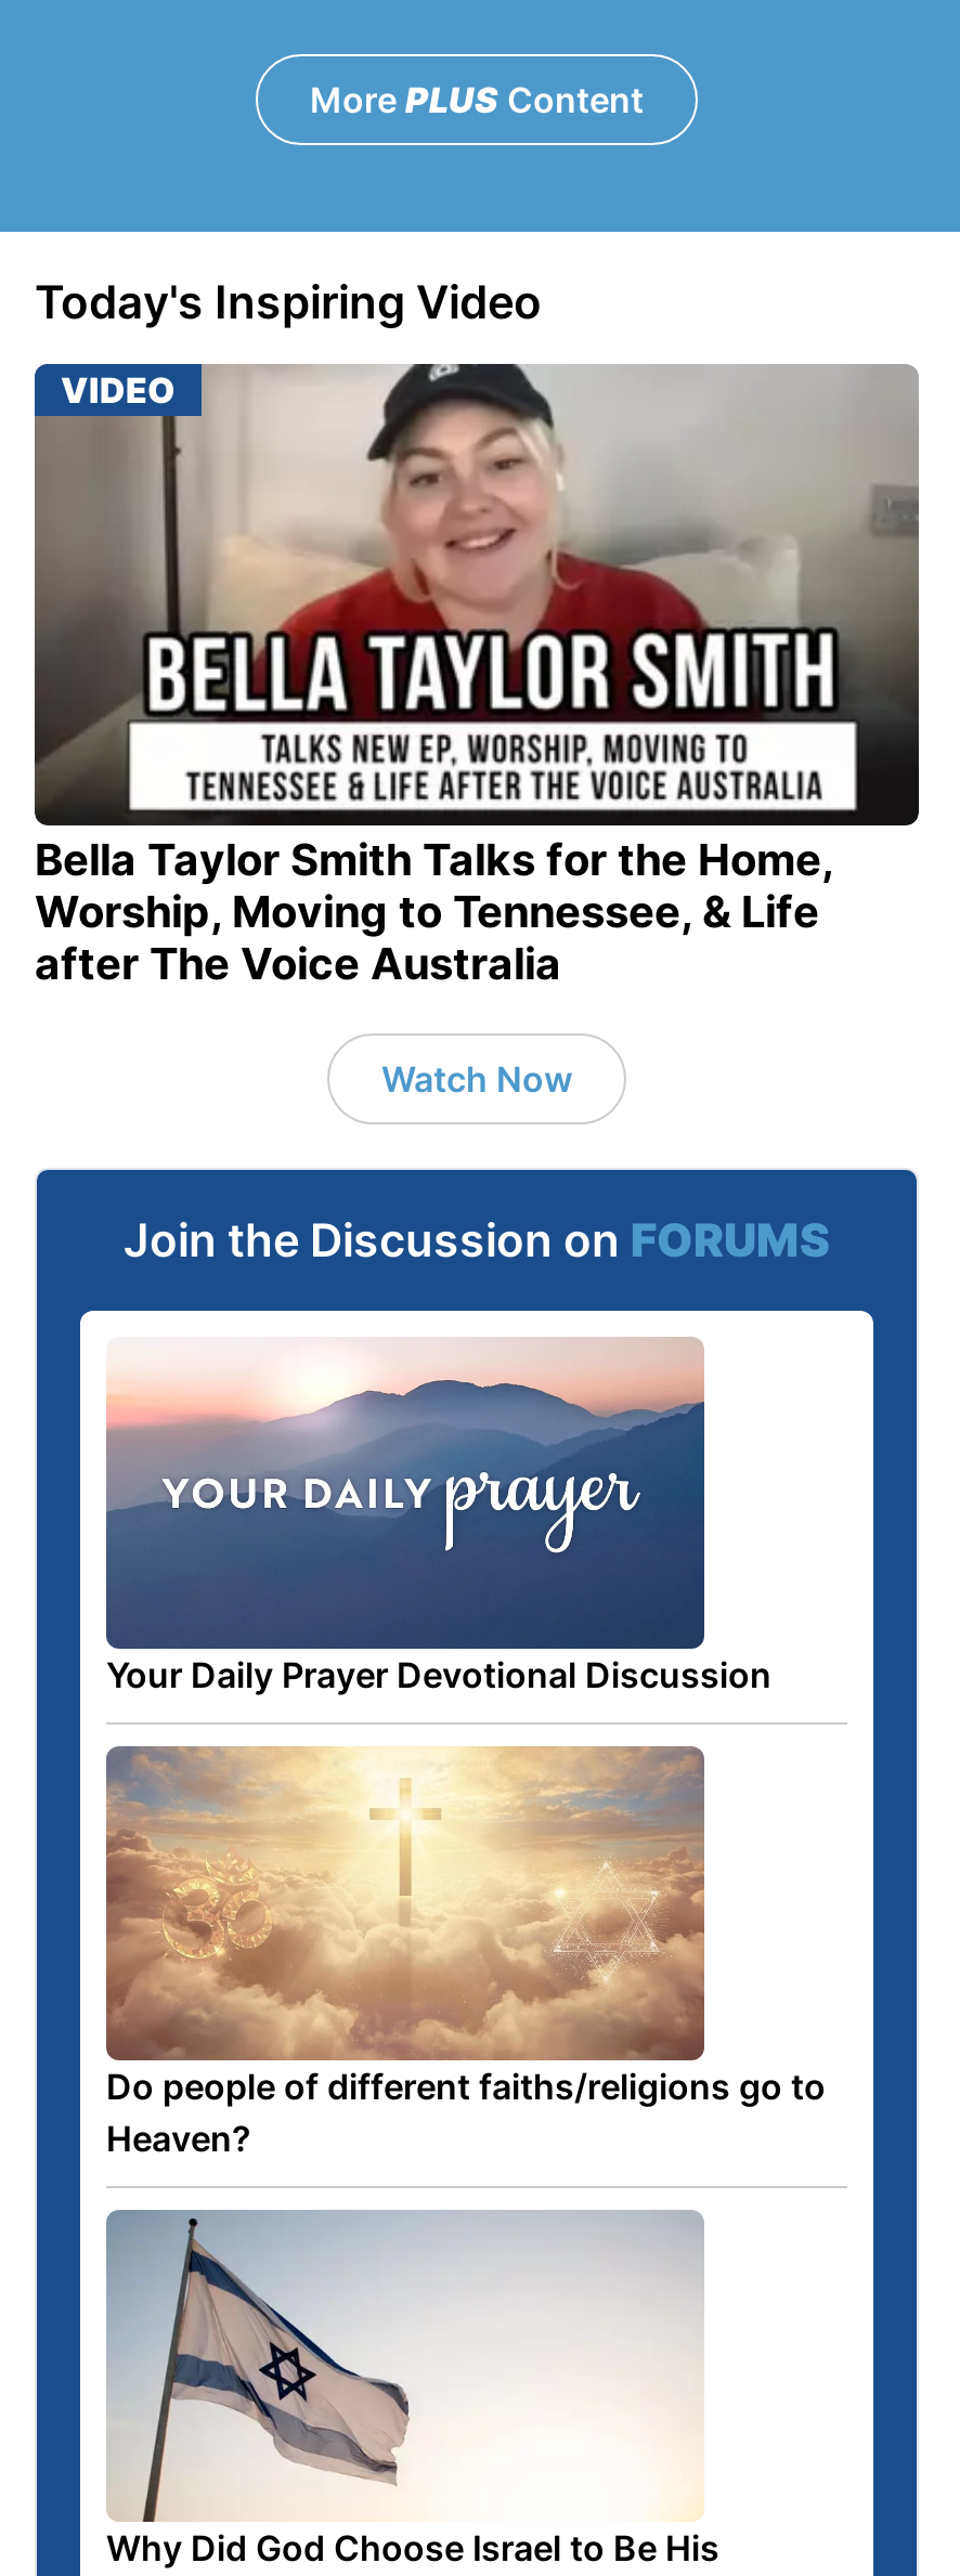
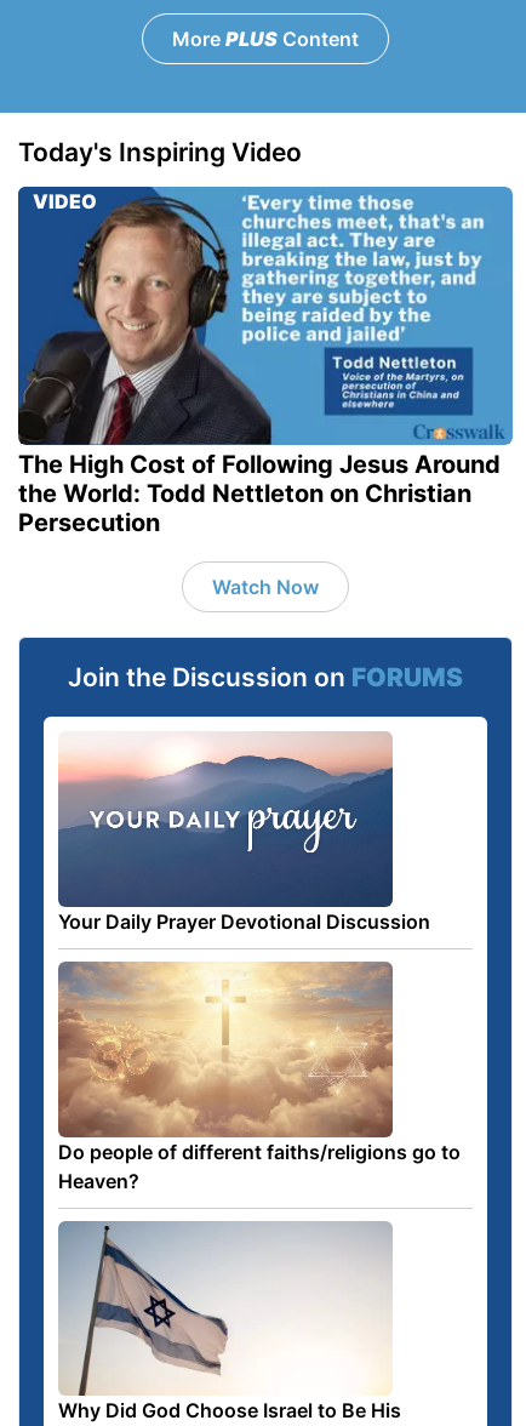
- [image]
- Bella Taylor Smith Talks for the Home,
- Worship, Moving to Tennessee, & Life
- after The Voice Australia
+ [image]
+ The High Cost of Following Jesus Around
+ the World: Todd Nettleton on Christian
+ Persecution
